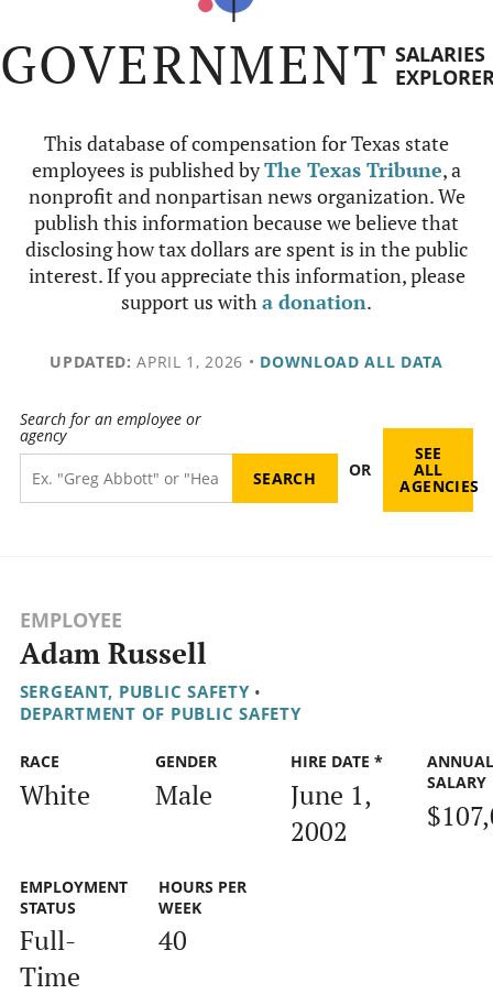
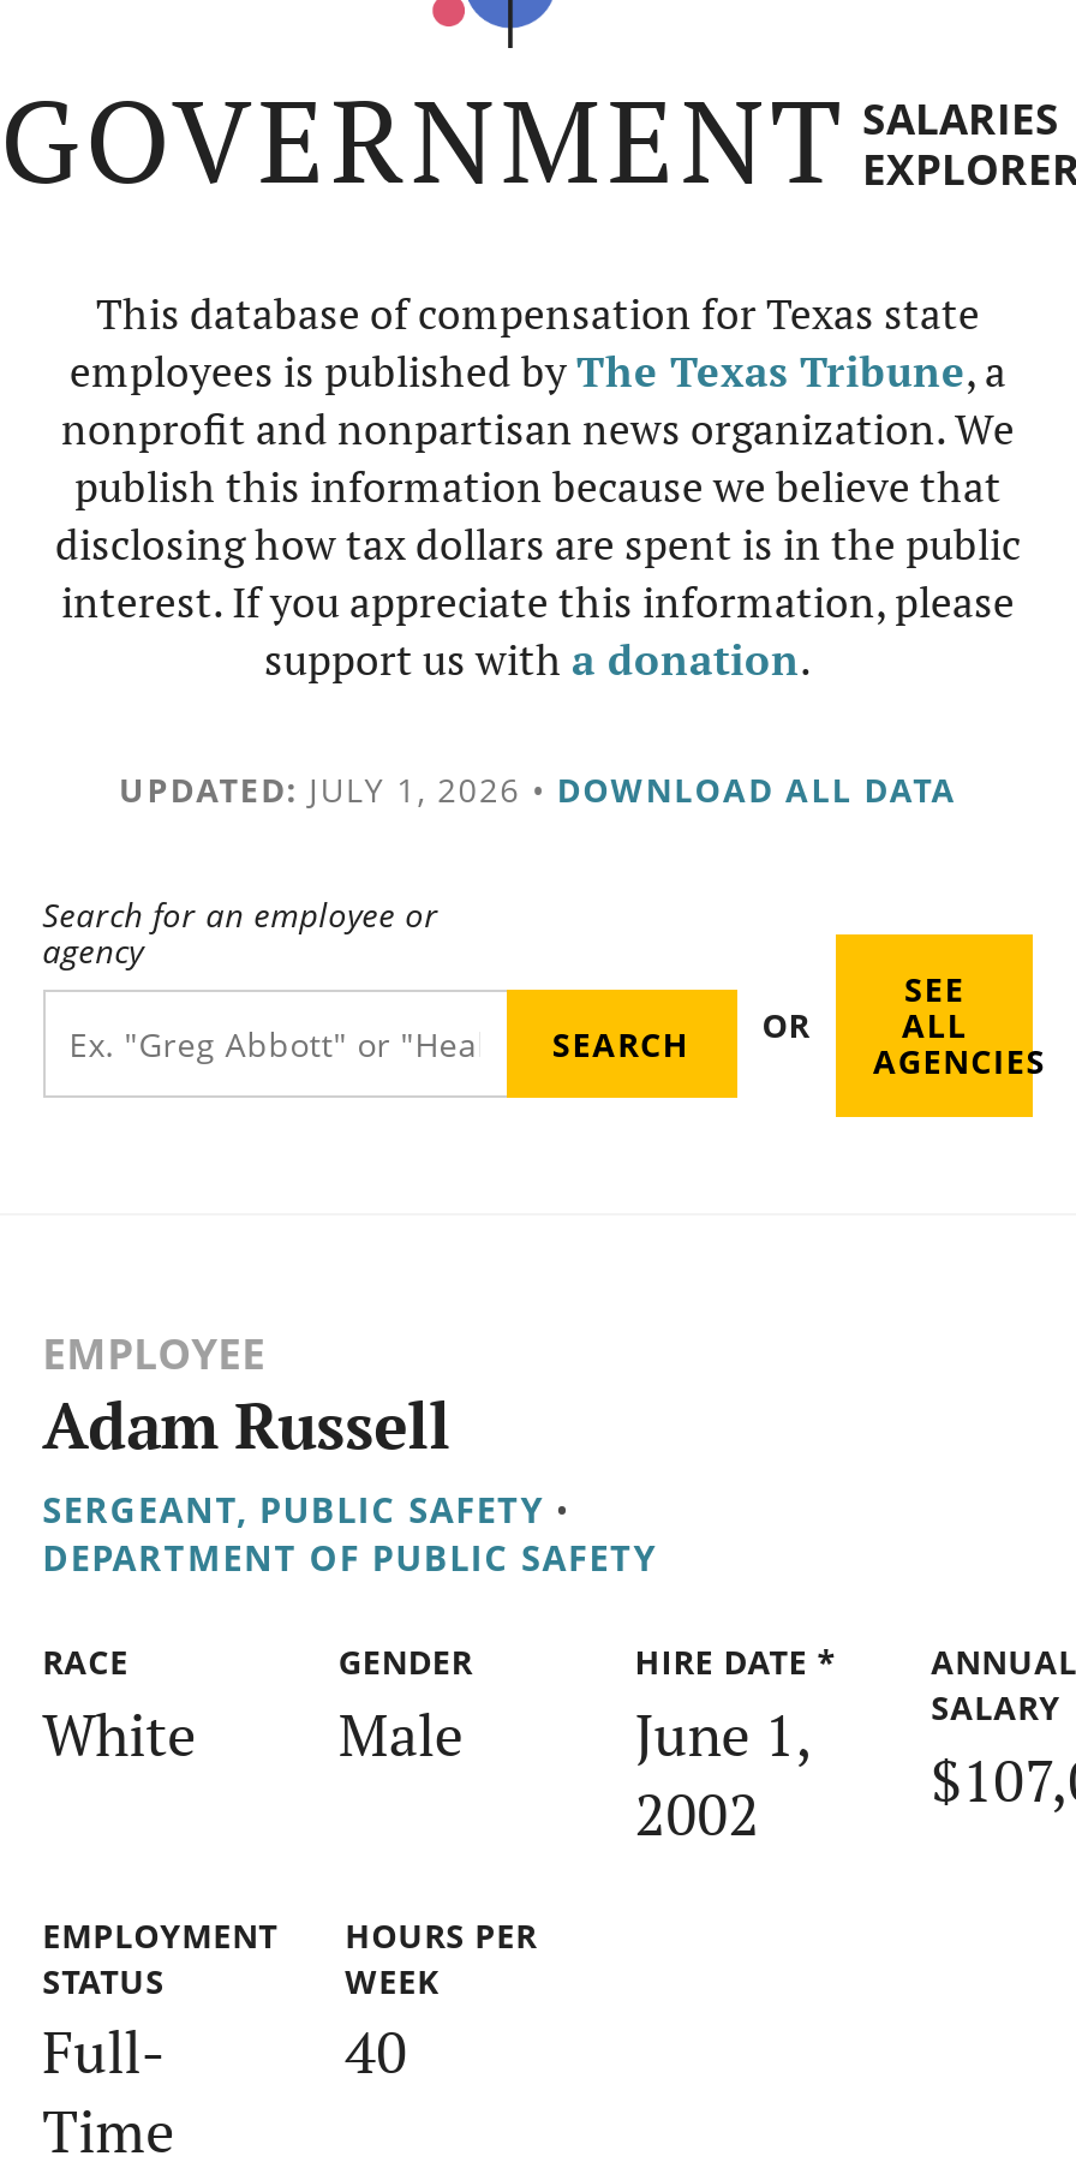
- UPDATED: APRIL 1, 2026 • DOWNLOAD ALL DATA
+ UPDATED: JULY 1, 2026 • DOWNLOAD ALL DATA
